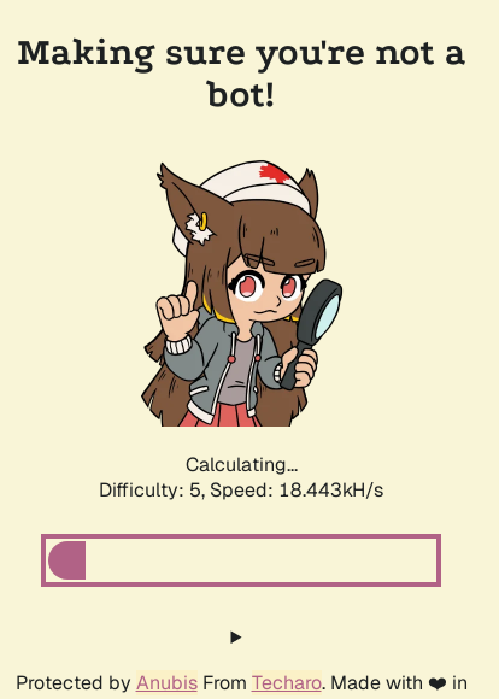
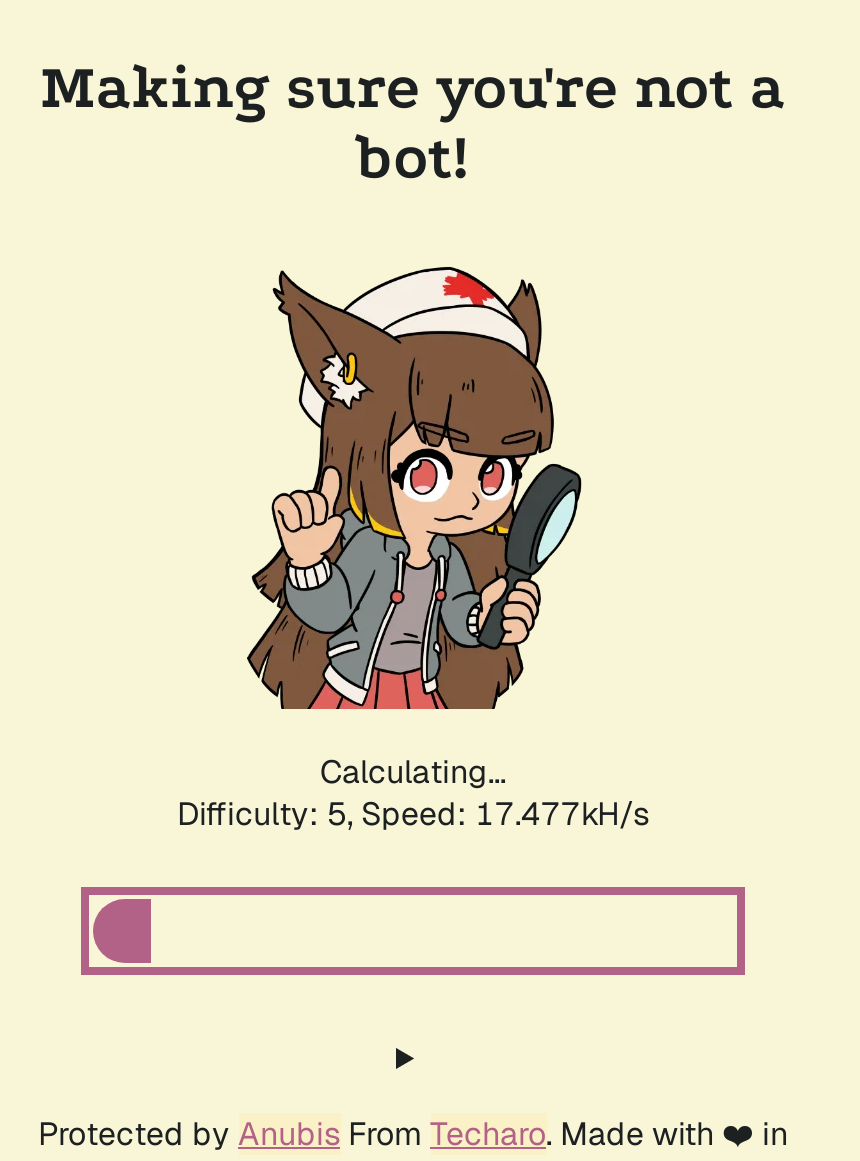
- Difficulty: 5, Speed: 18.443kH/s
+ Difficulty: 5, Speed: 17.477kH/s
